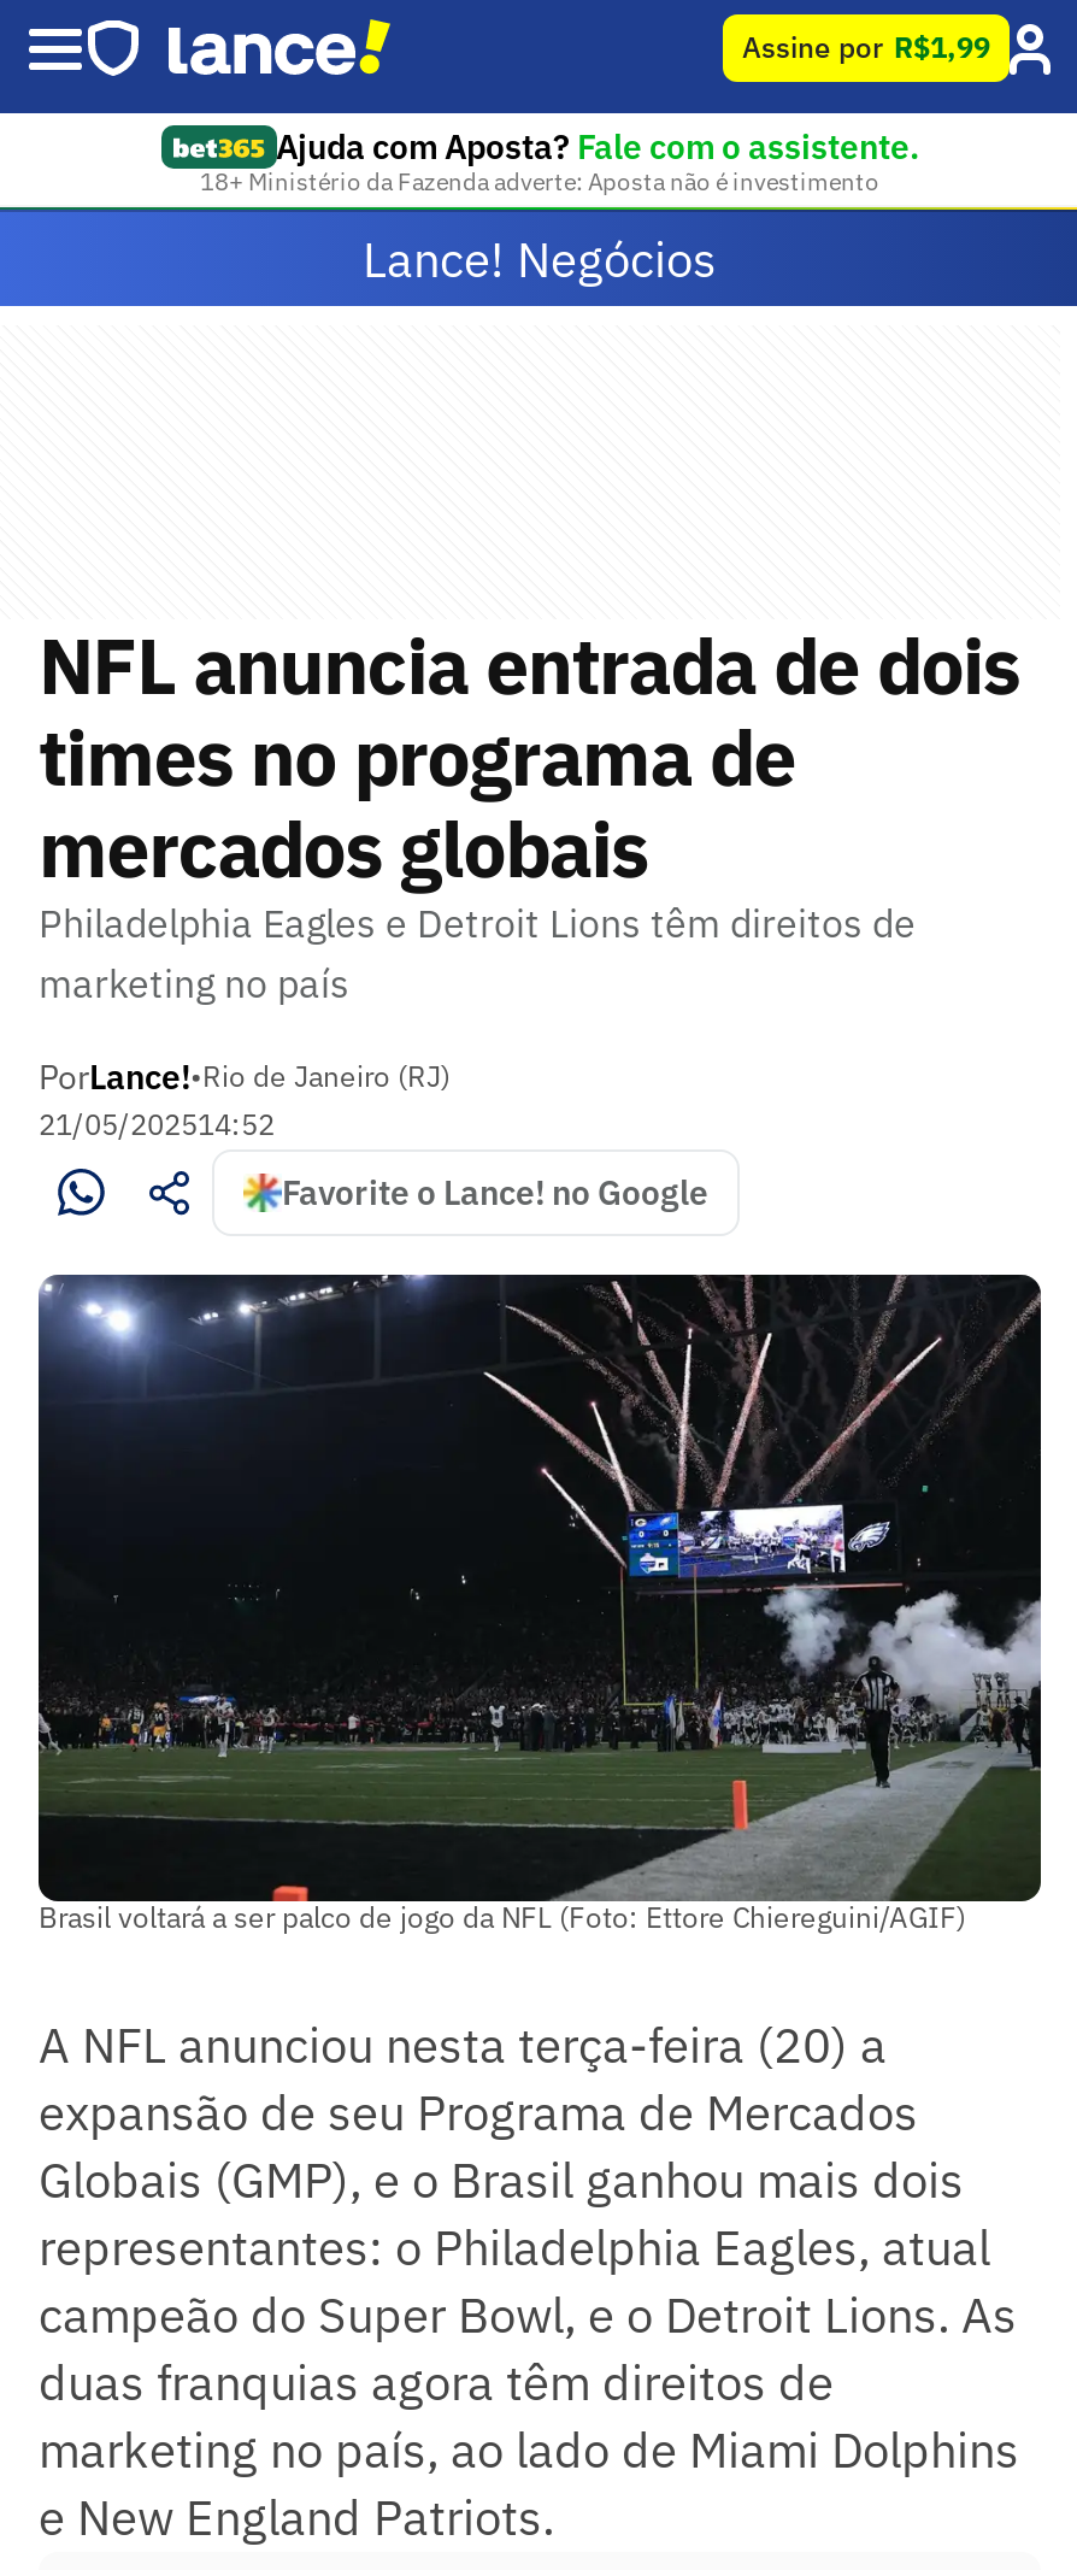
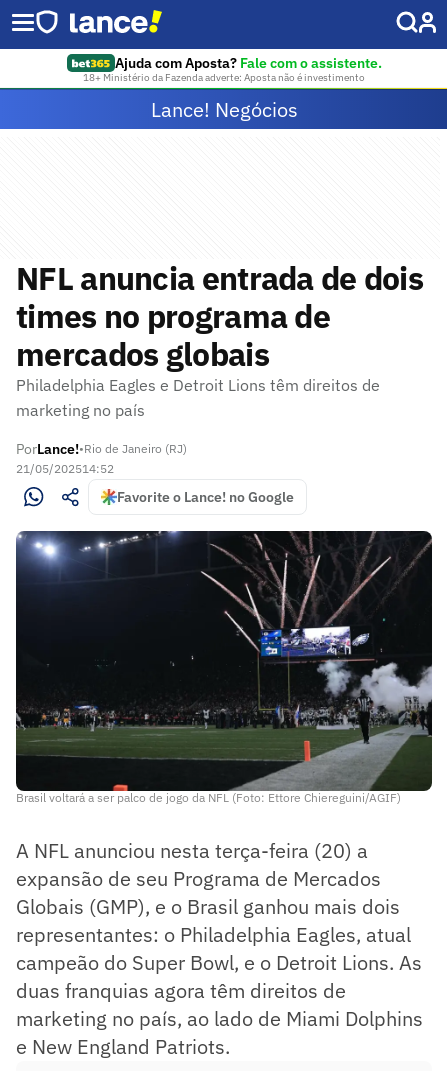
- Assine por R$1,99
